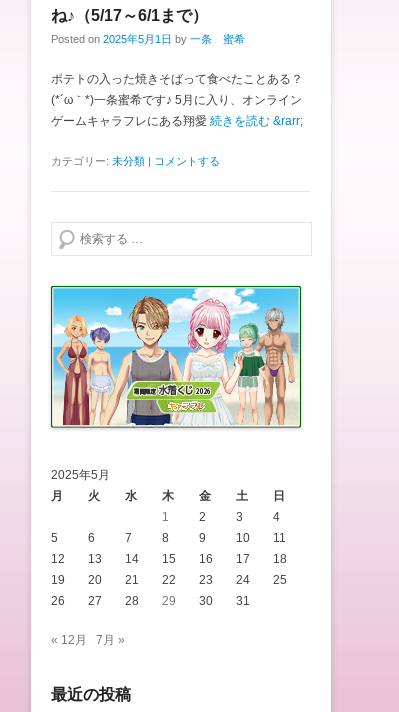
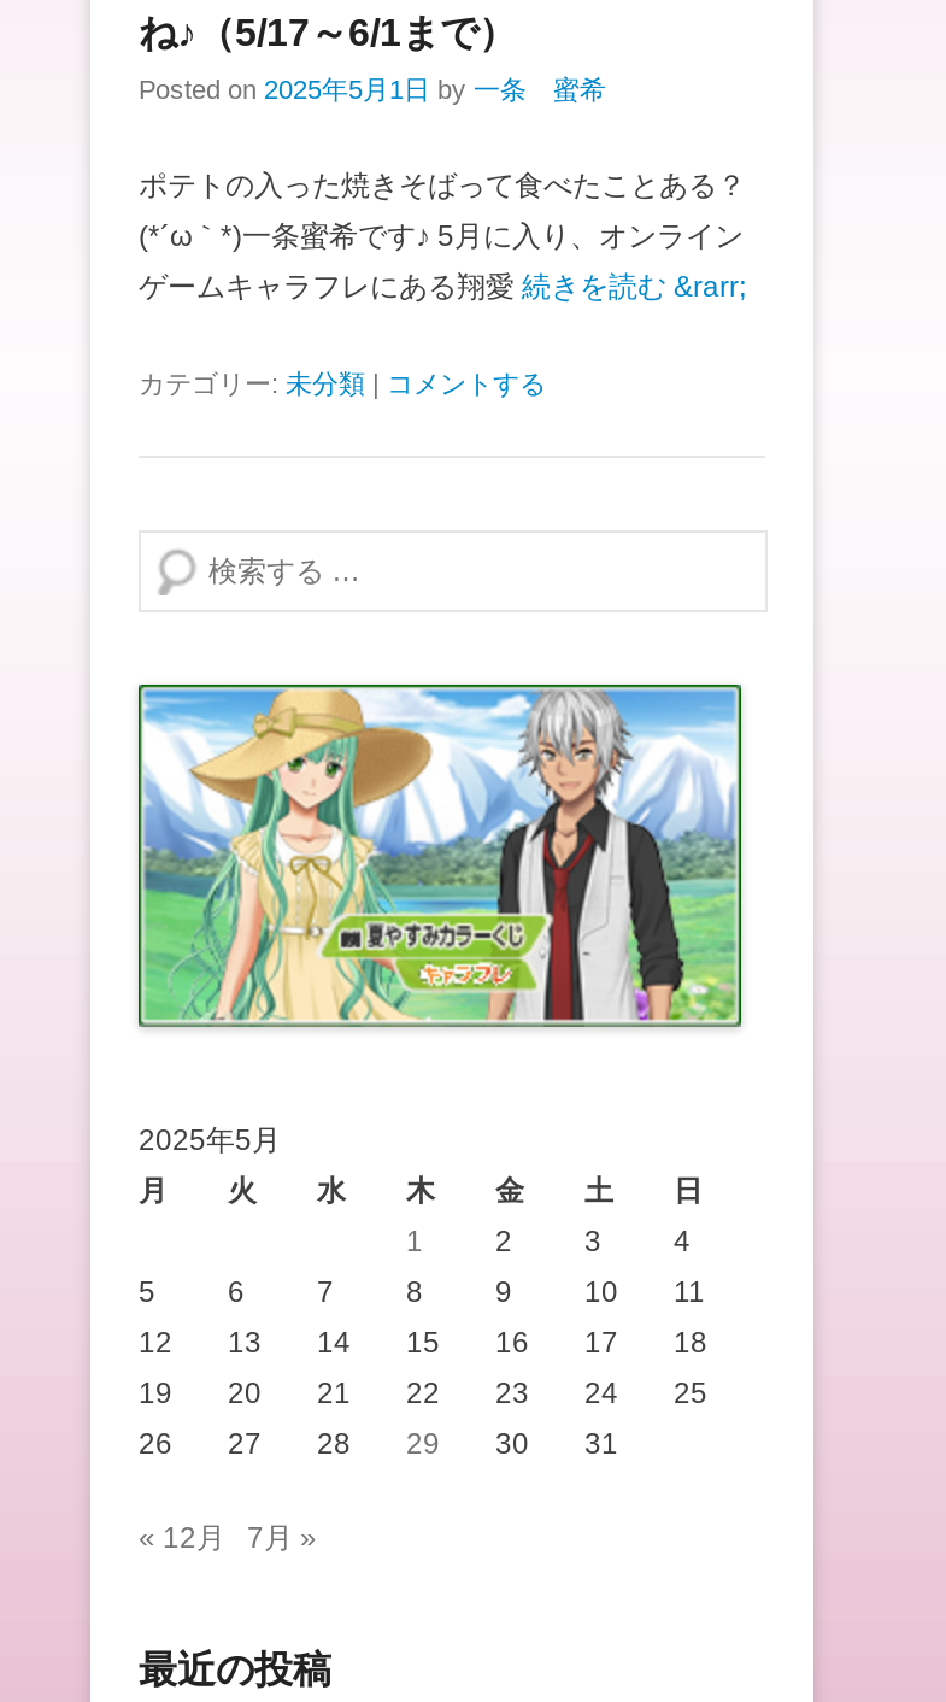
- [image]
+ [image]
